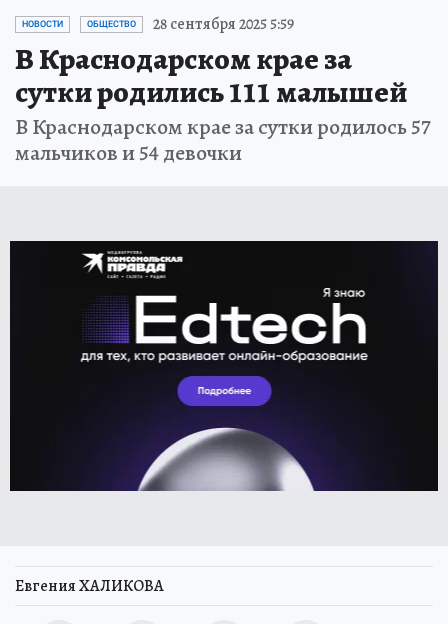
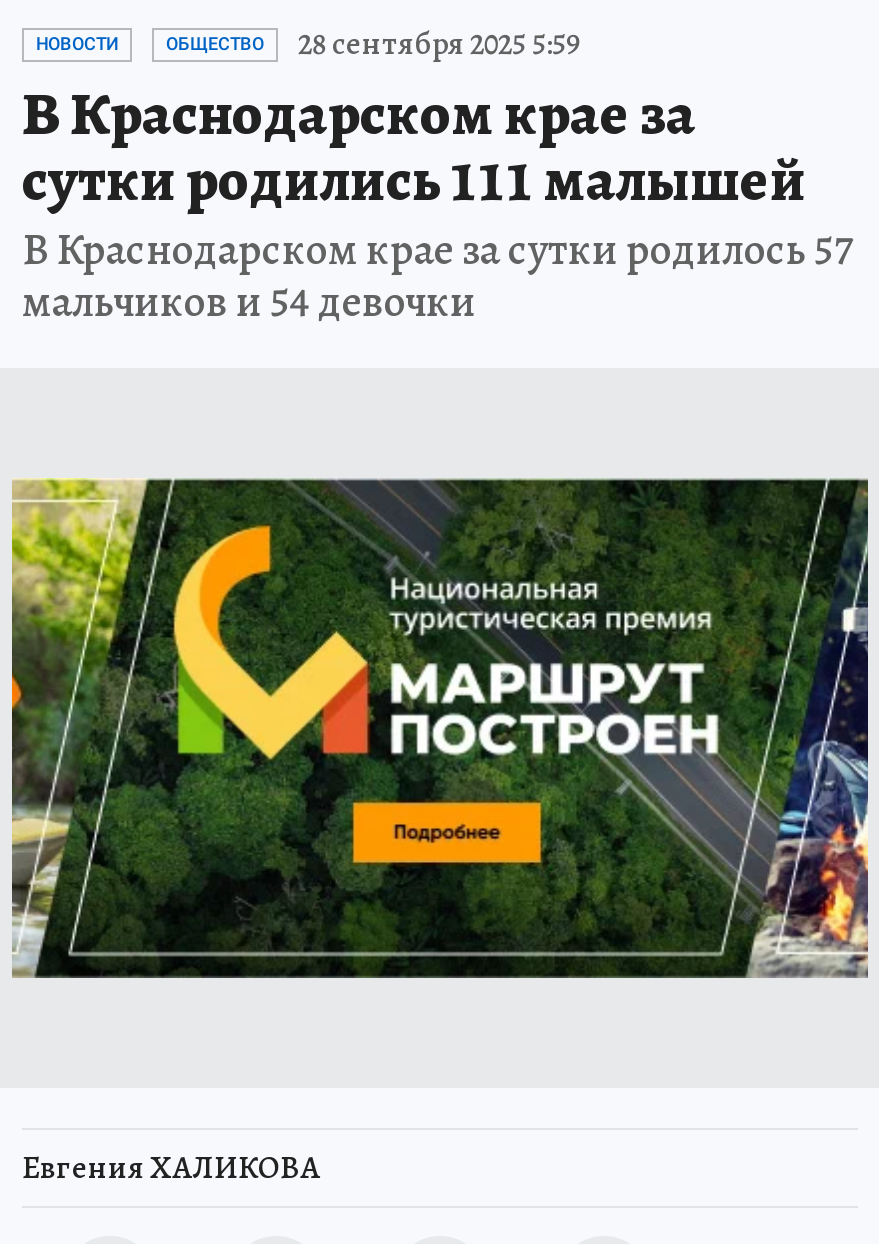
- [image]
+ [image]
